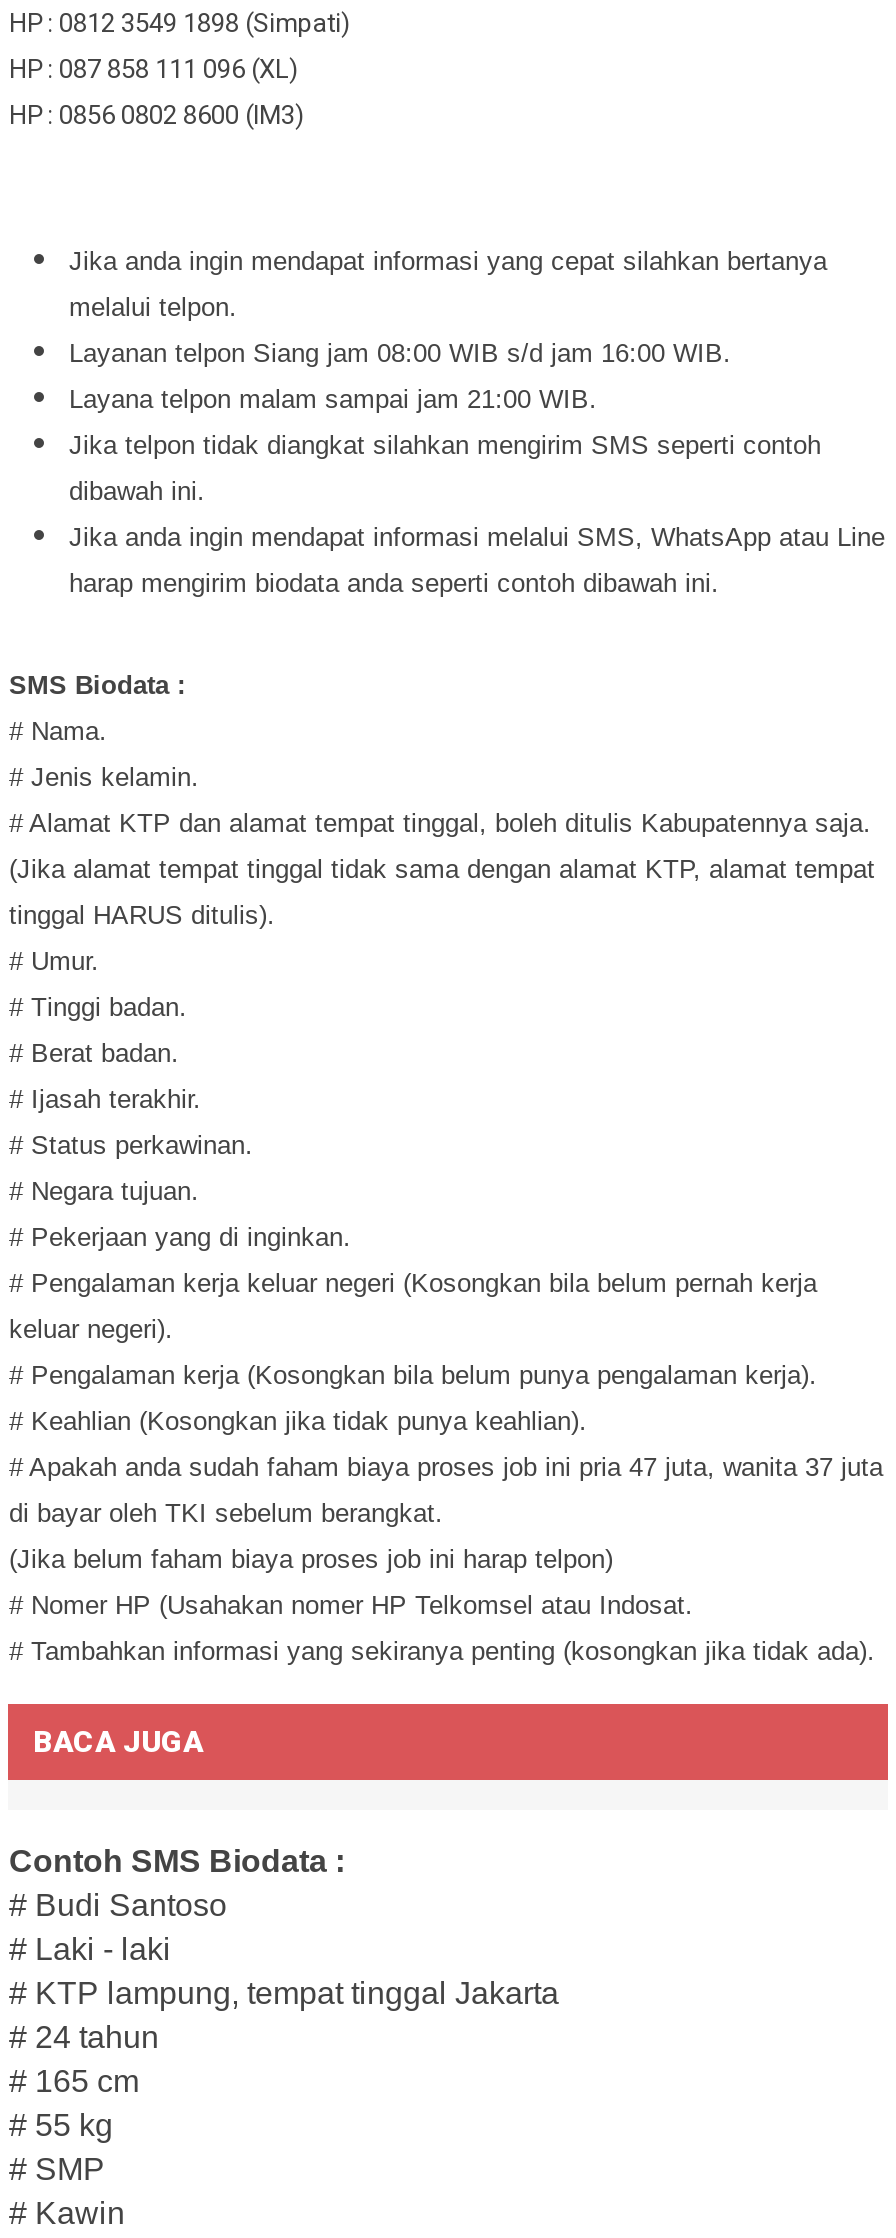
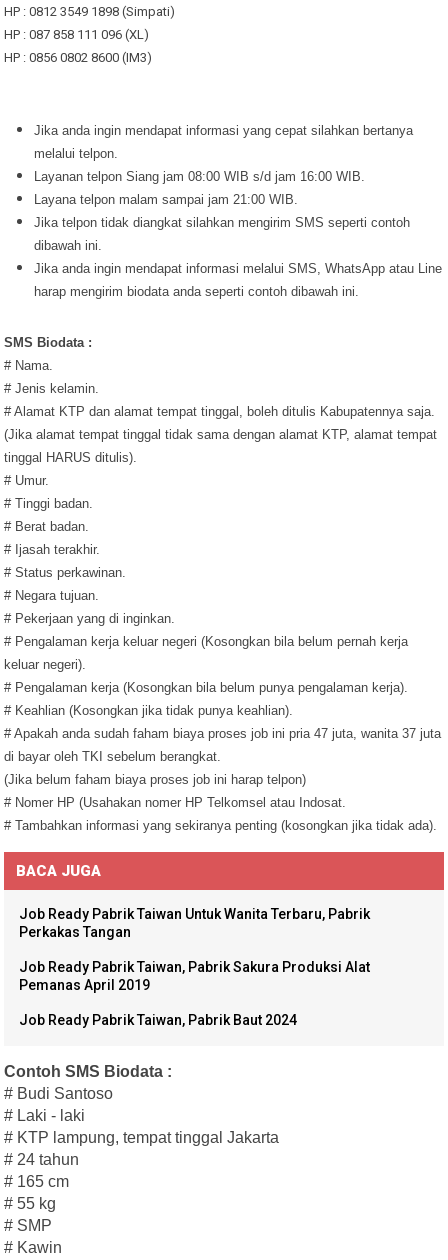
+ Job Ready Pabrik Taiwan Untuk Wanita Terbaru, Pabrik
+ Perkakas Tangan
+ Job Ready Pabrik Taiwan, Pabrik Sakura Produksi Alat
+ Pemanas April 2019
+ Job Ready Pabrik Taiwan, Pabrik Baut 2024
